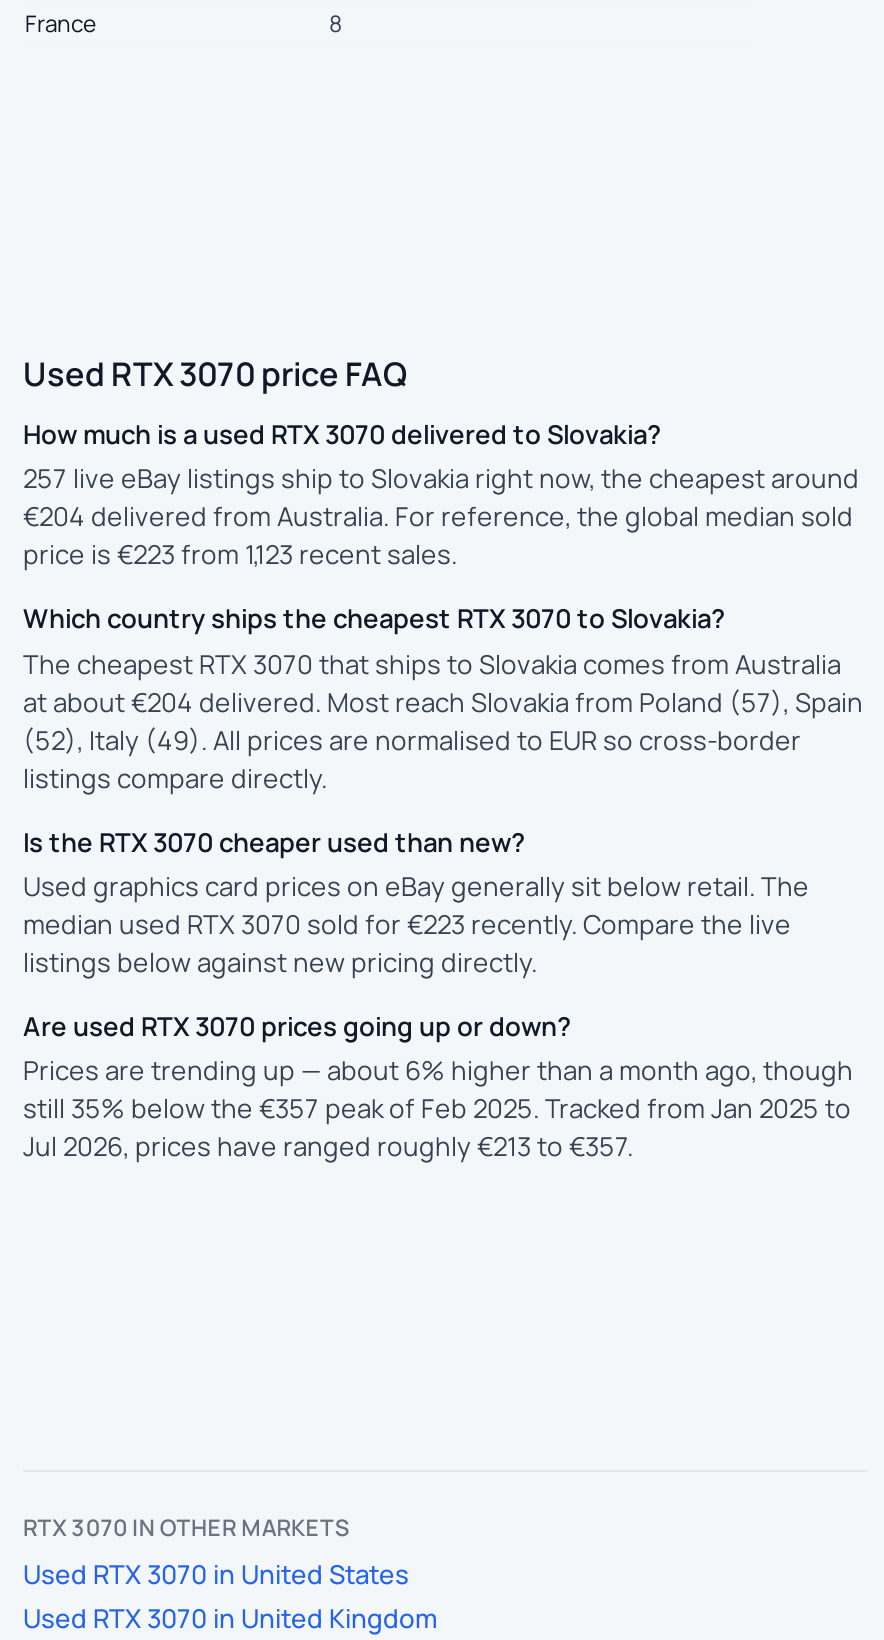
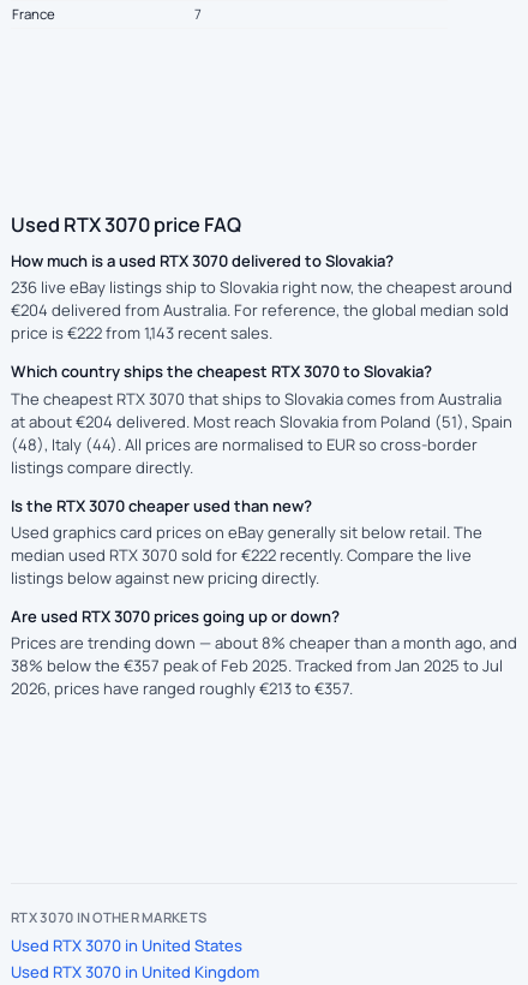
- 8
+ 7

- 257 live eBay listings ship to Slovakia right now, the cheapest around
+ 236 live eBay listings ship to Slovakia right now, the cheapest around

- price is €223 from 1,123 recent sales.
+ price is €222 from 1,143 recent sales.

- at about €204 delivered. Most reach Slovakia from Poland (57), Spain
+ at about €204 delivered. Most reach Slovakia from Poland (51), Spain

- (52), Italy (49). All prices are normalised to EUR so cross-border
+ (48), Italy (44). All prices are normalised to EUR so cross-border

- median used RTX 3070 sold for €223 recently. Compare the live
+ median used RTX 3070 sold for €222 recently. Compare the live

- Prices are trending up — about 6% higher than a month ago, though
- still 35% below the €357 peak of Feb 2025. Tracked from Jan 2025 to
- Jul 2026, prices have ranged roughly €213 to €357.
+ Prices are trending down — about 8% cheaper than a month ago, and
+ 38% below the €357 peak of Feb 2025. Tracked from Jan 2025 to Jul
+ 2026, prices have ranged roughly €213 to €357.
